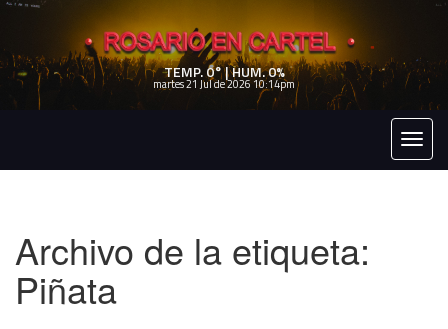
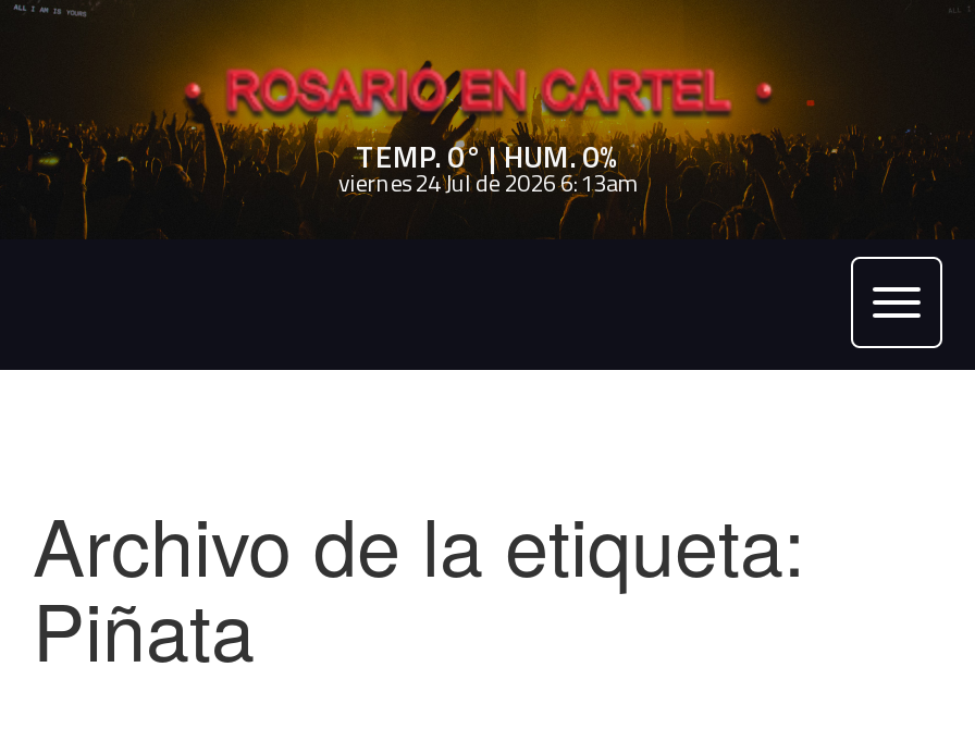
- martes 21 Jul de 2026 10:14pm
+ viernes 24 Jul de 2026 6:13am
